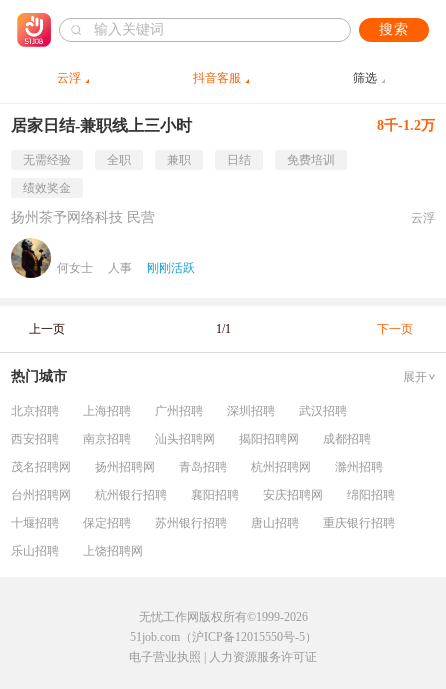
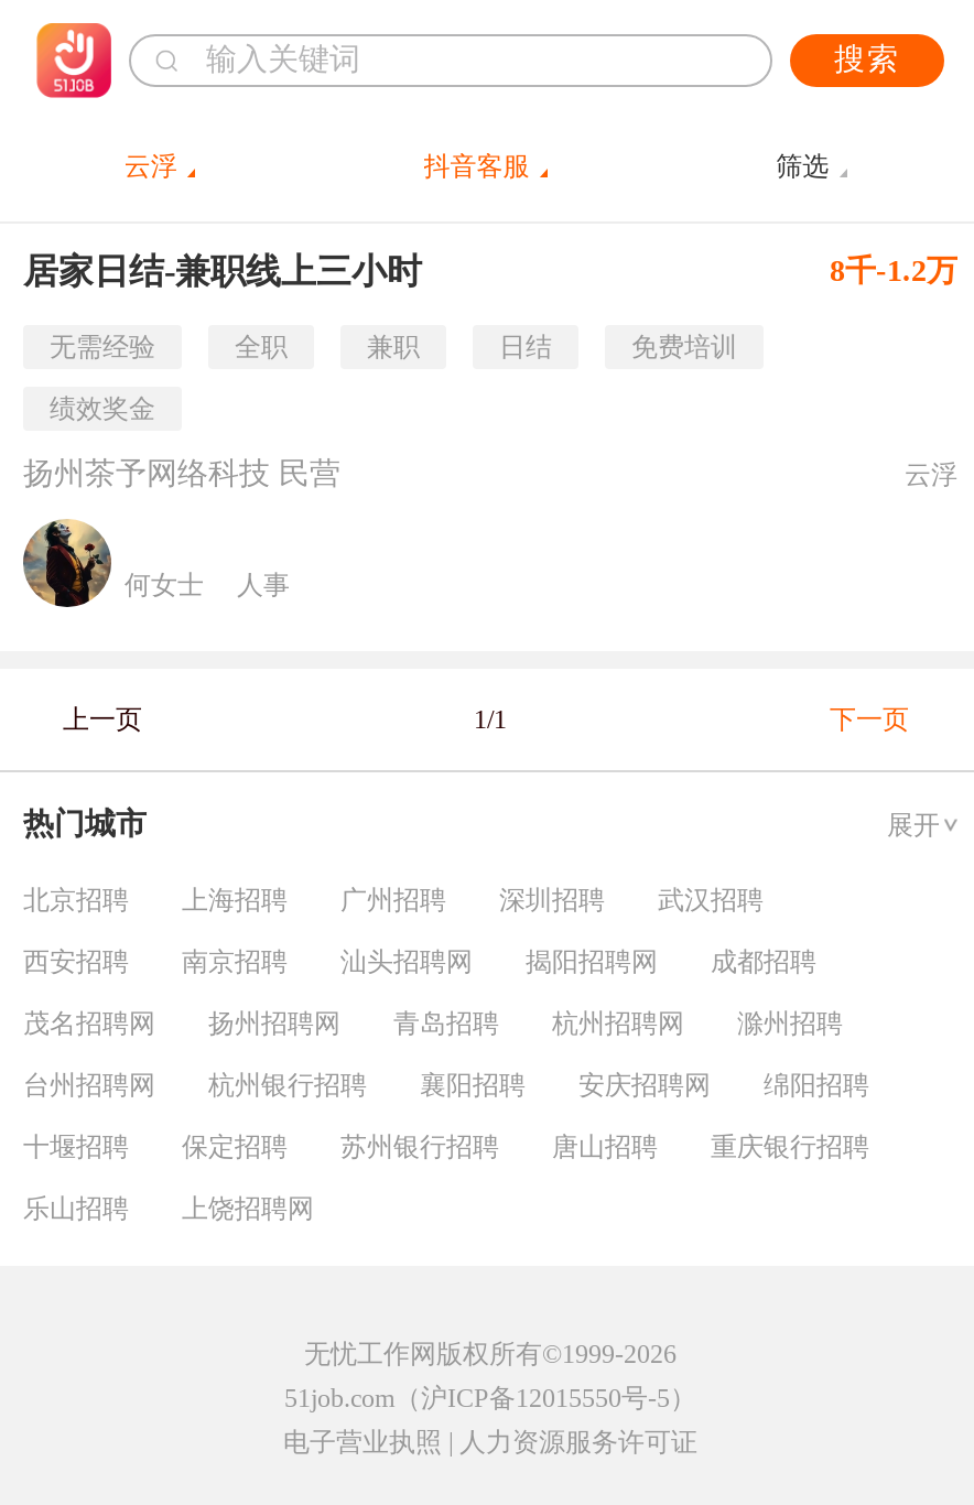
- 刚刚活跃
